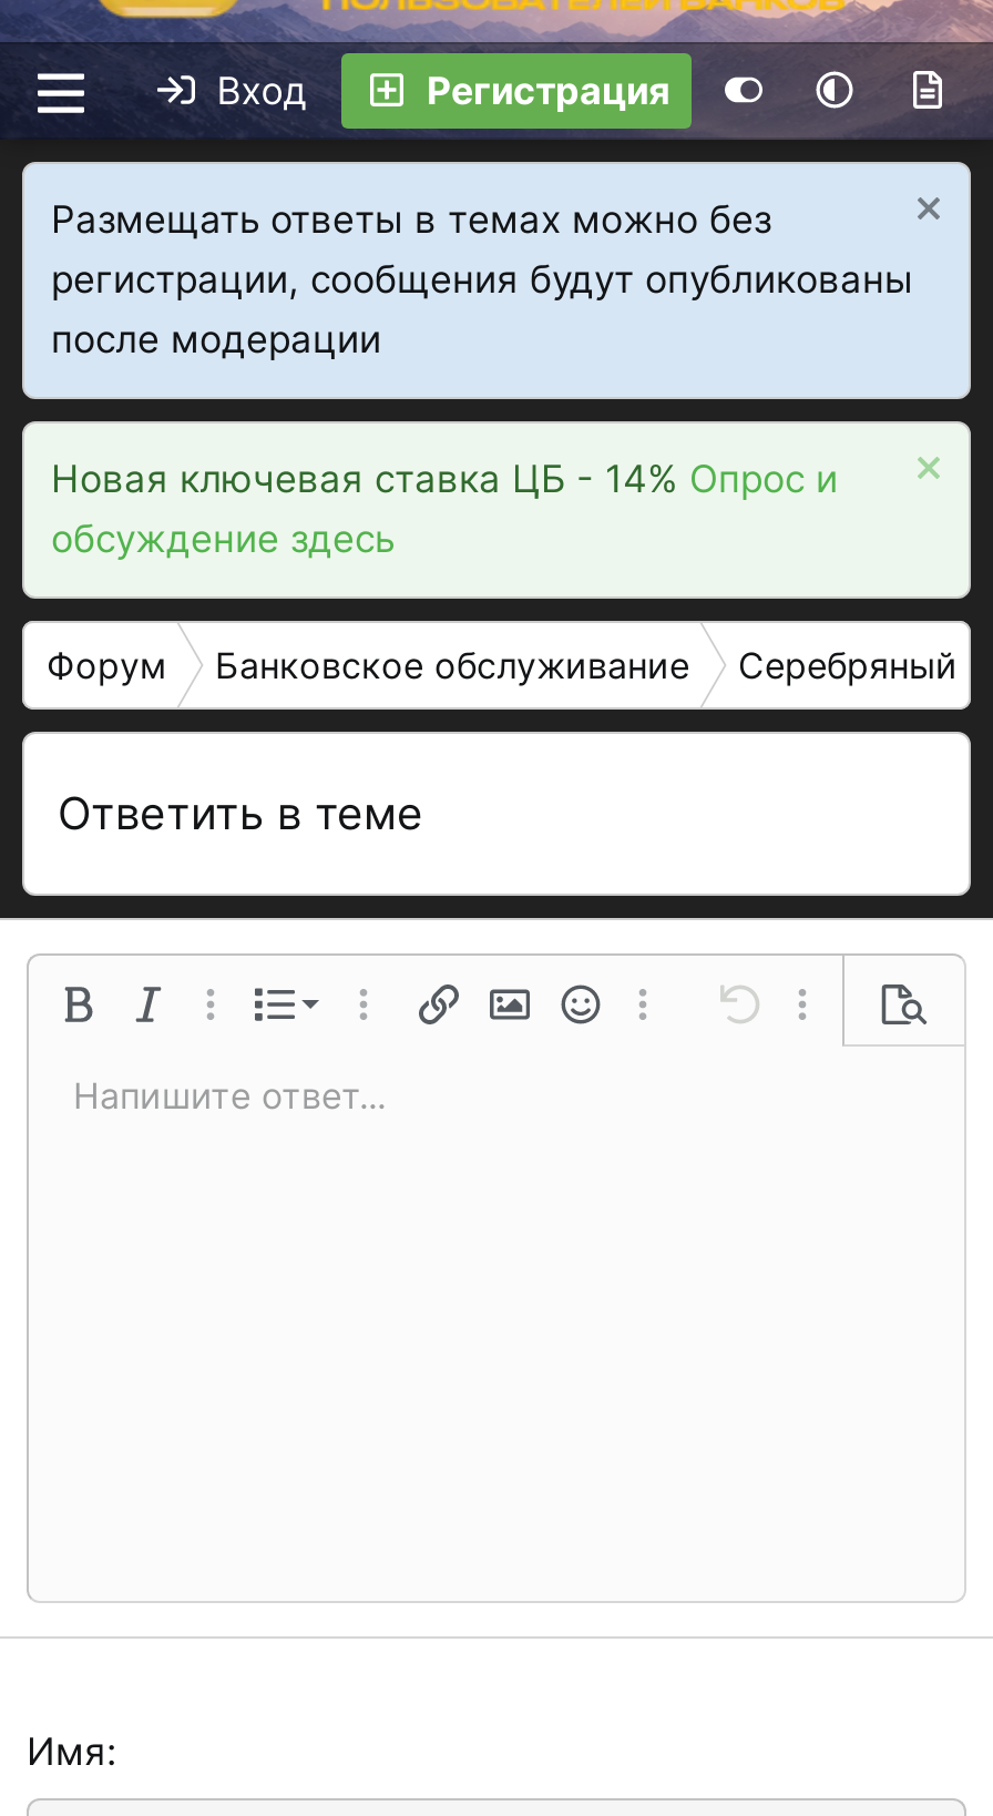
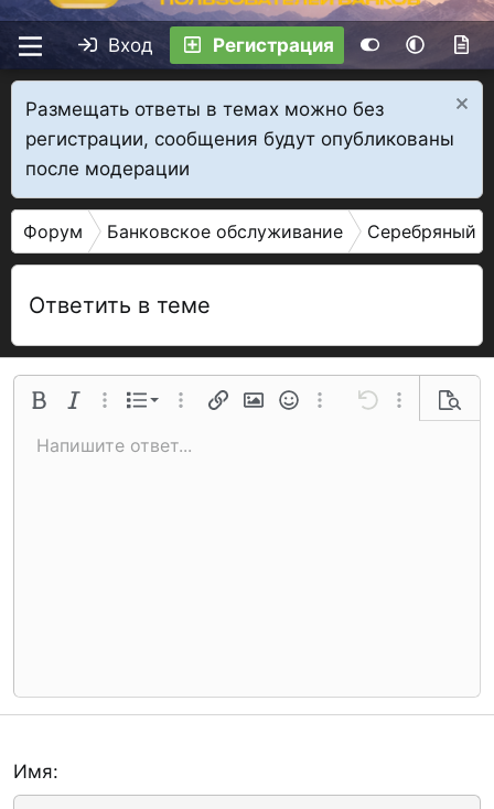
- Новая ключевая ставка ЦБ - 14% Опрос и
- обсуждение здесь
